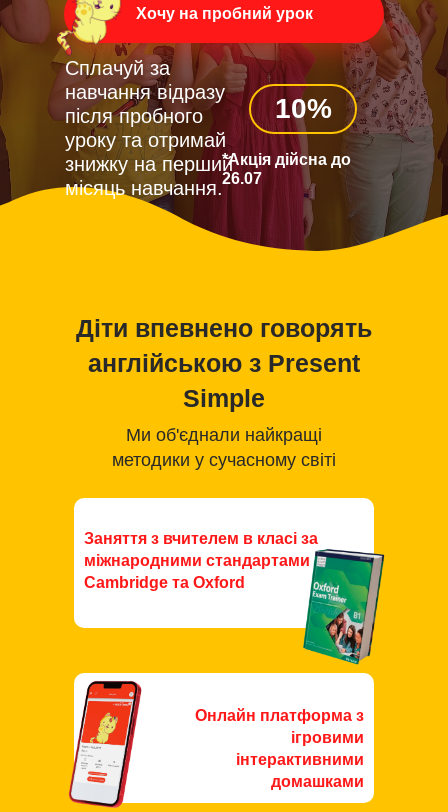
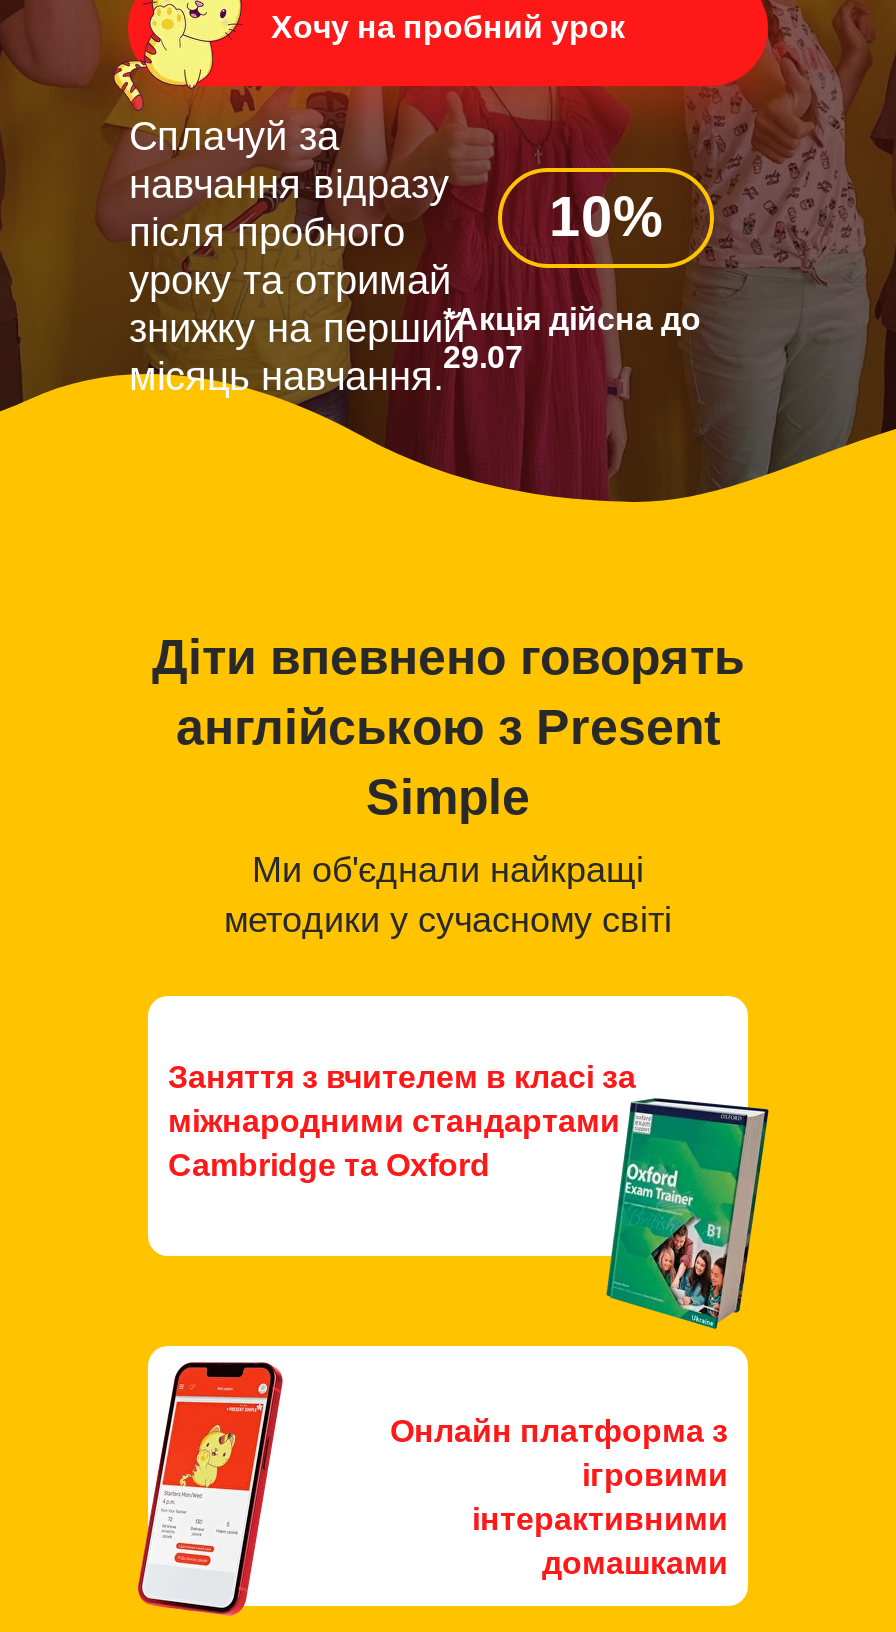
- місяць навчання. 26.07
+ місяць навчання. 29.07
